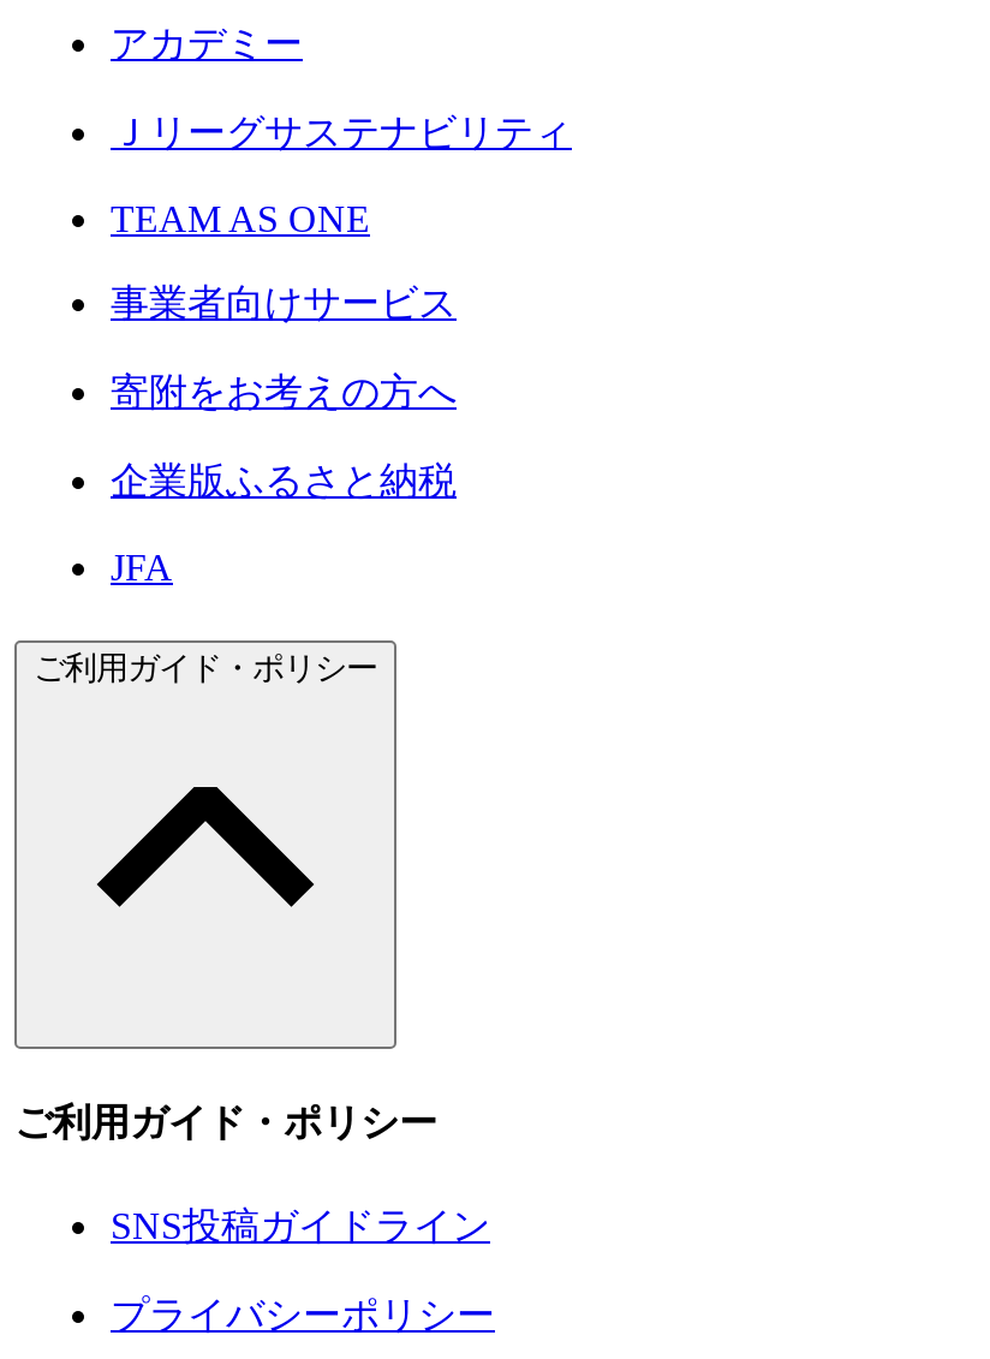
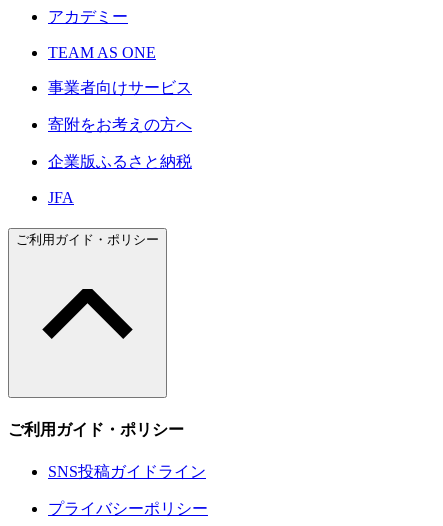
- Ｊリーグサステナビリティ
